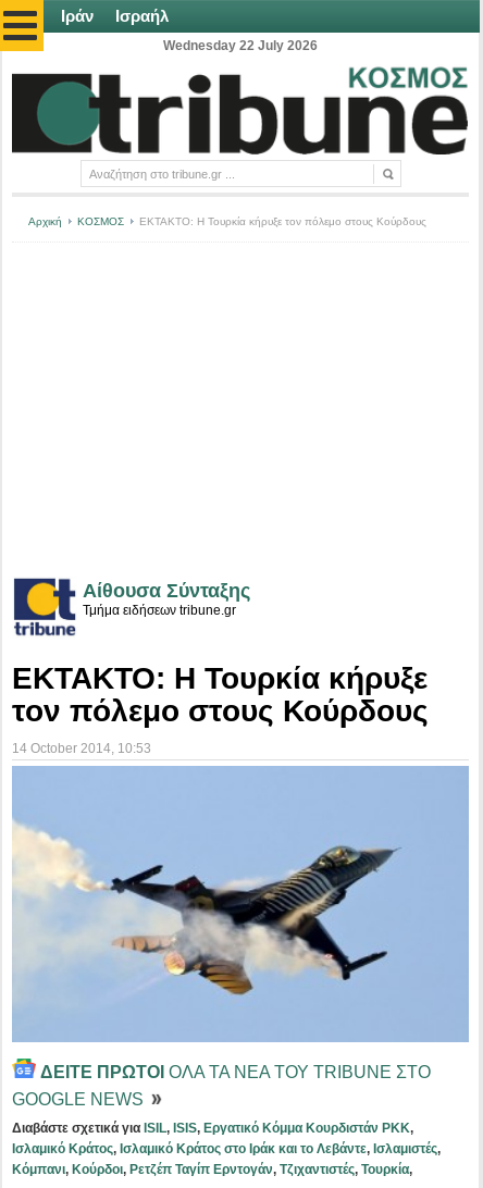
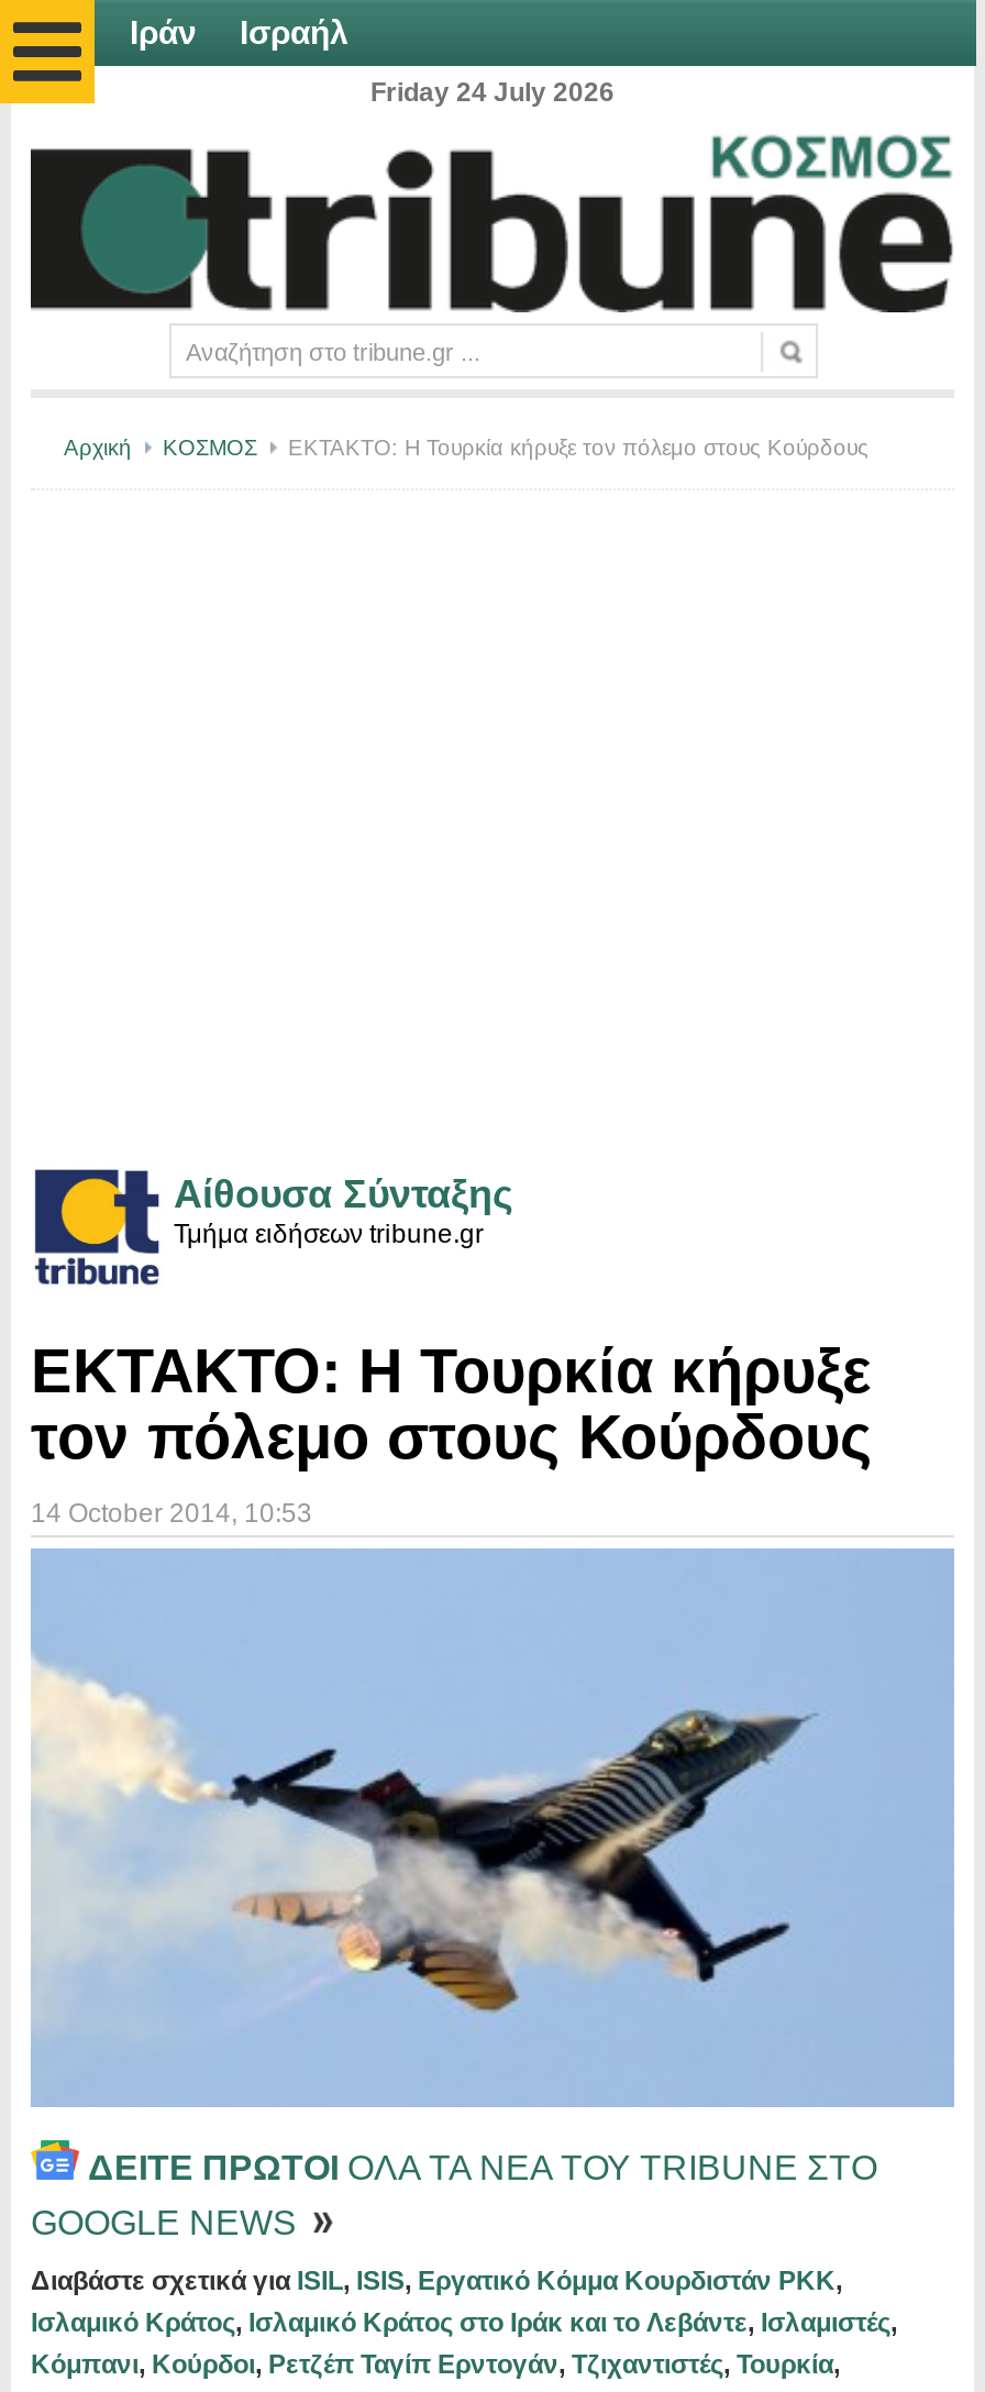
- Wednesday 22 July 2026
+ Friday 24 July 2026
